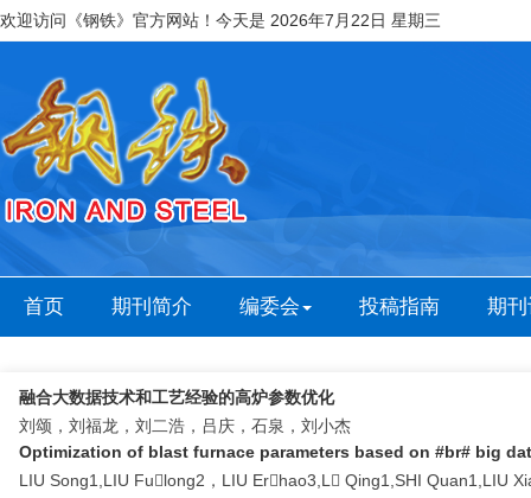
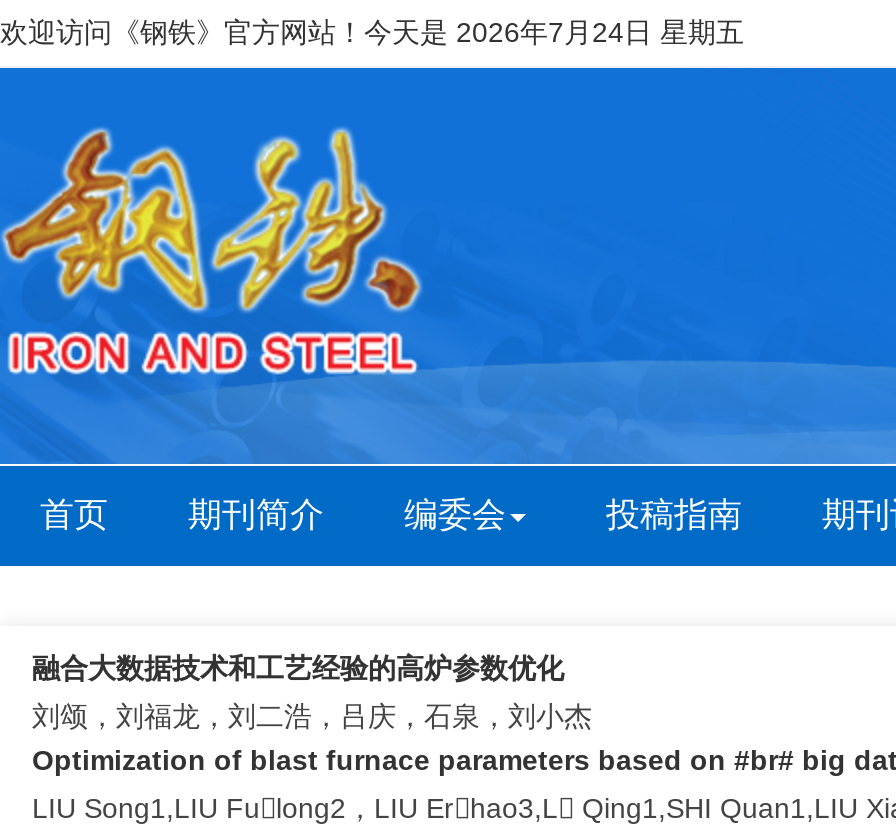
- 欢迎访问《钢铁》官方网站！今天是2026年7月22日 星期三
+ 欢迎访问《钢铁》官方网站！今天是2026年7月24日 星期五
